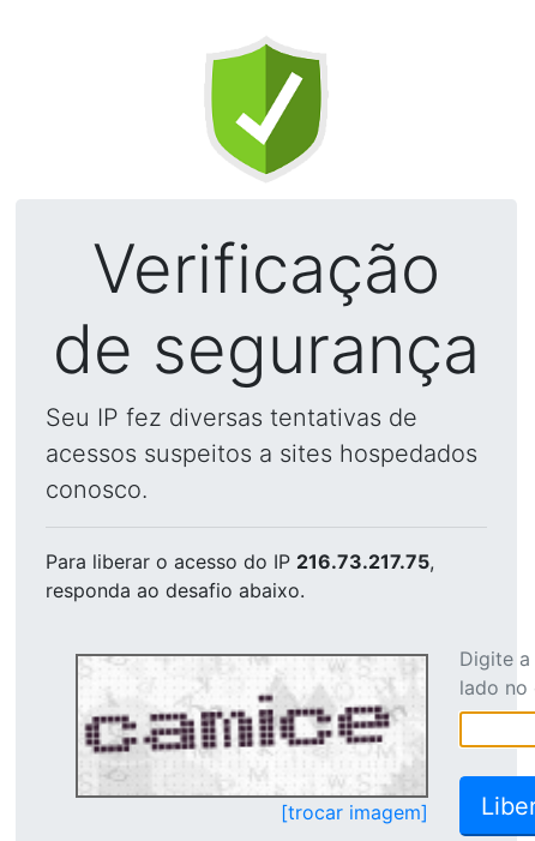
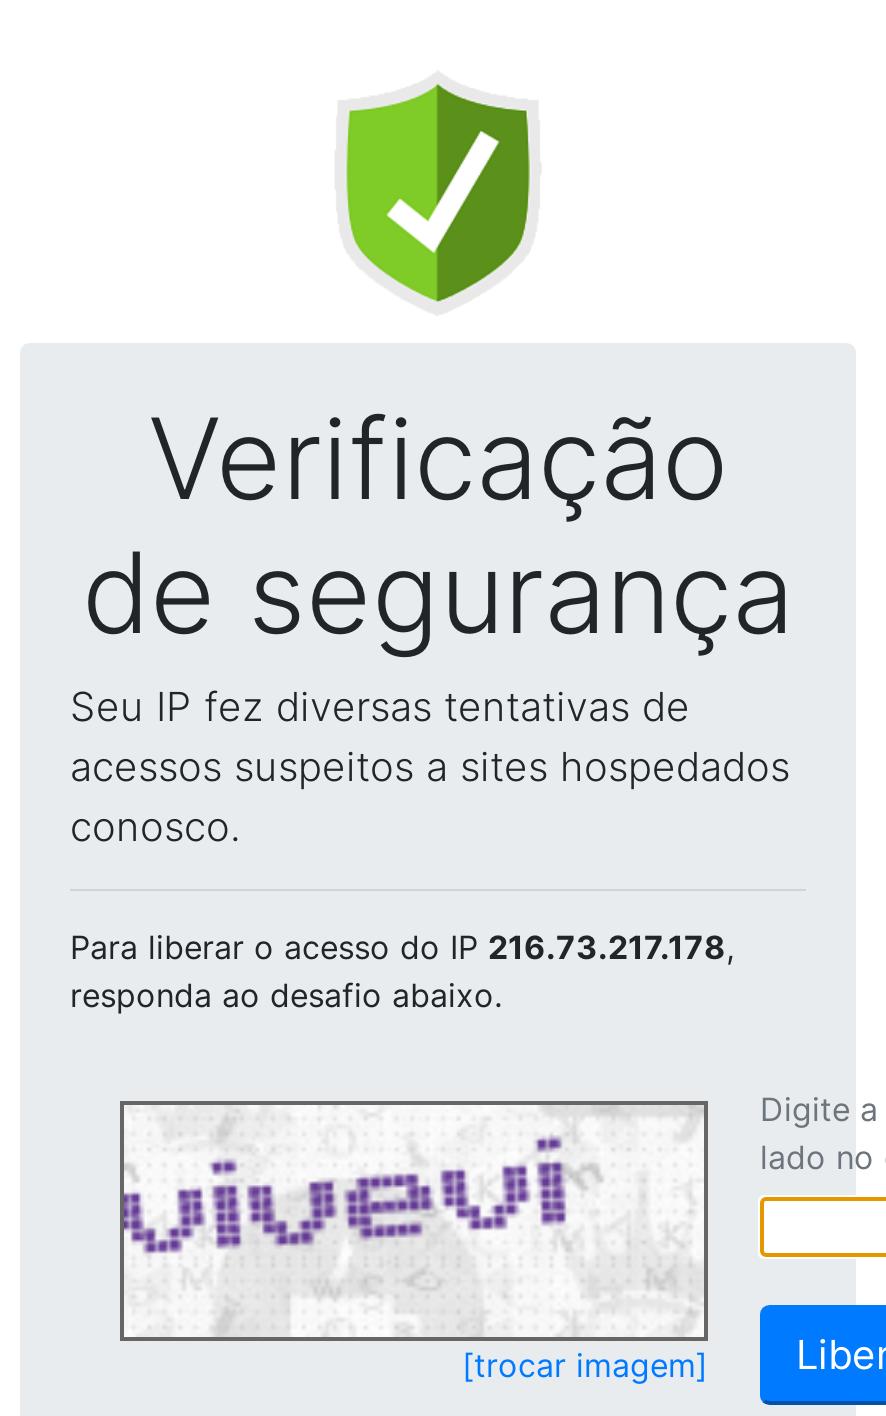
- Para liberar o acesso do IP 216.73.217.75,
+ Para liberar o acesso do IP 216.73.217.178,

- [image]
+ [image]
